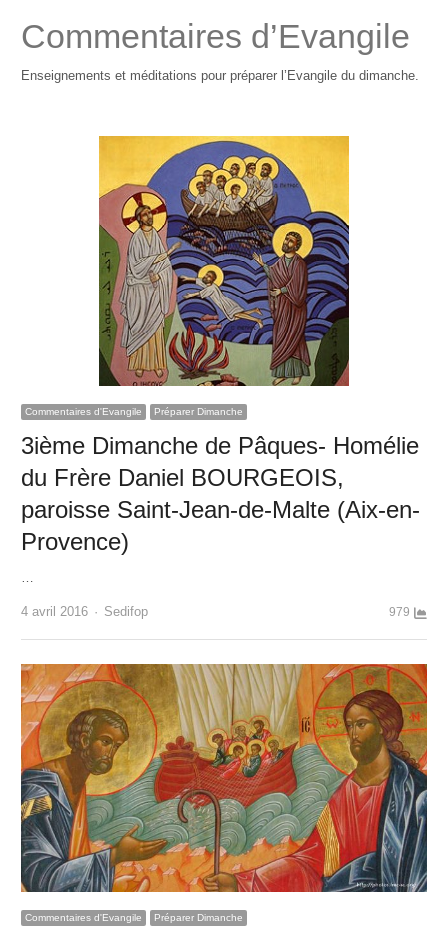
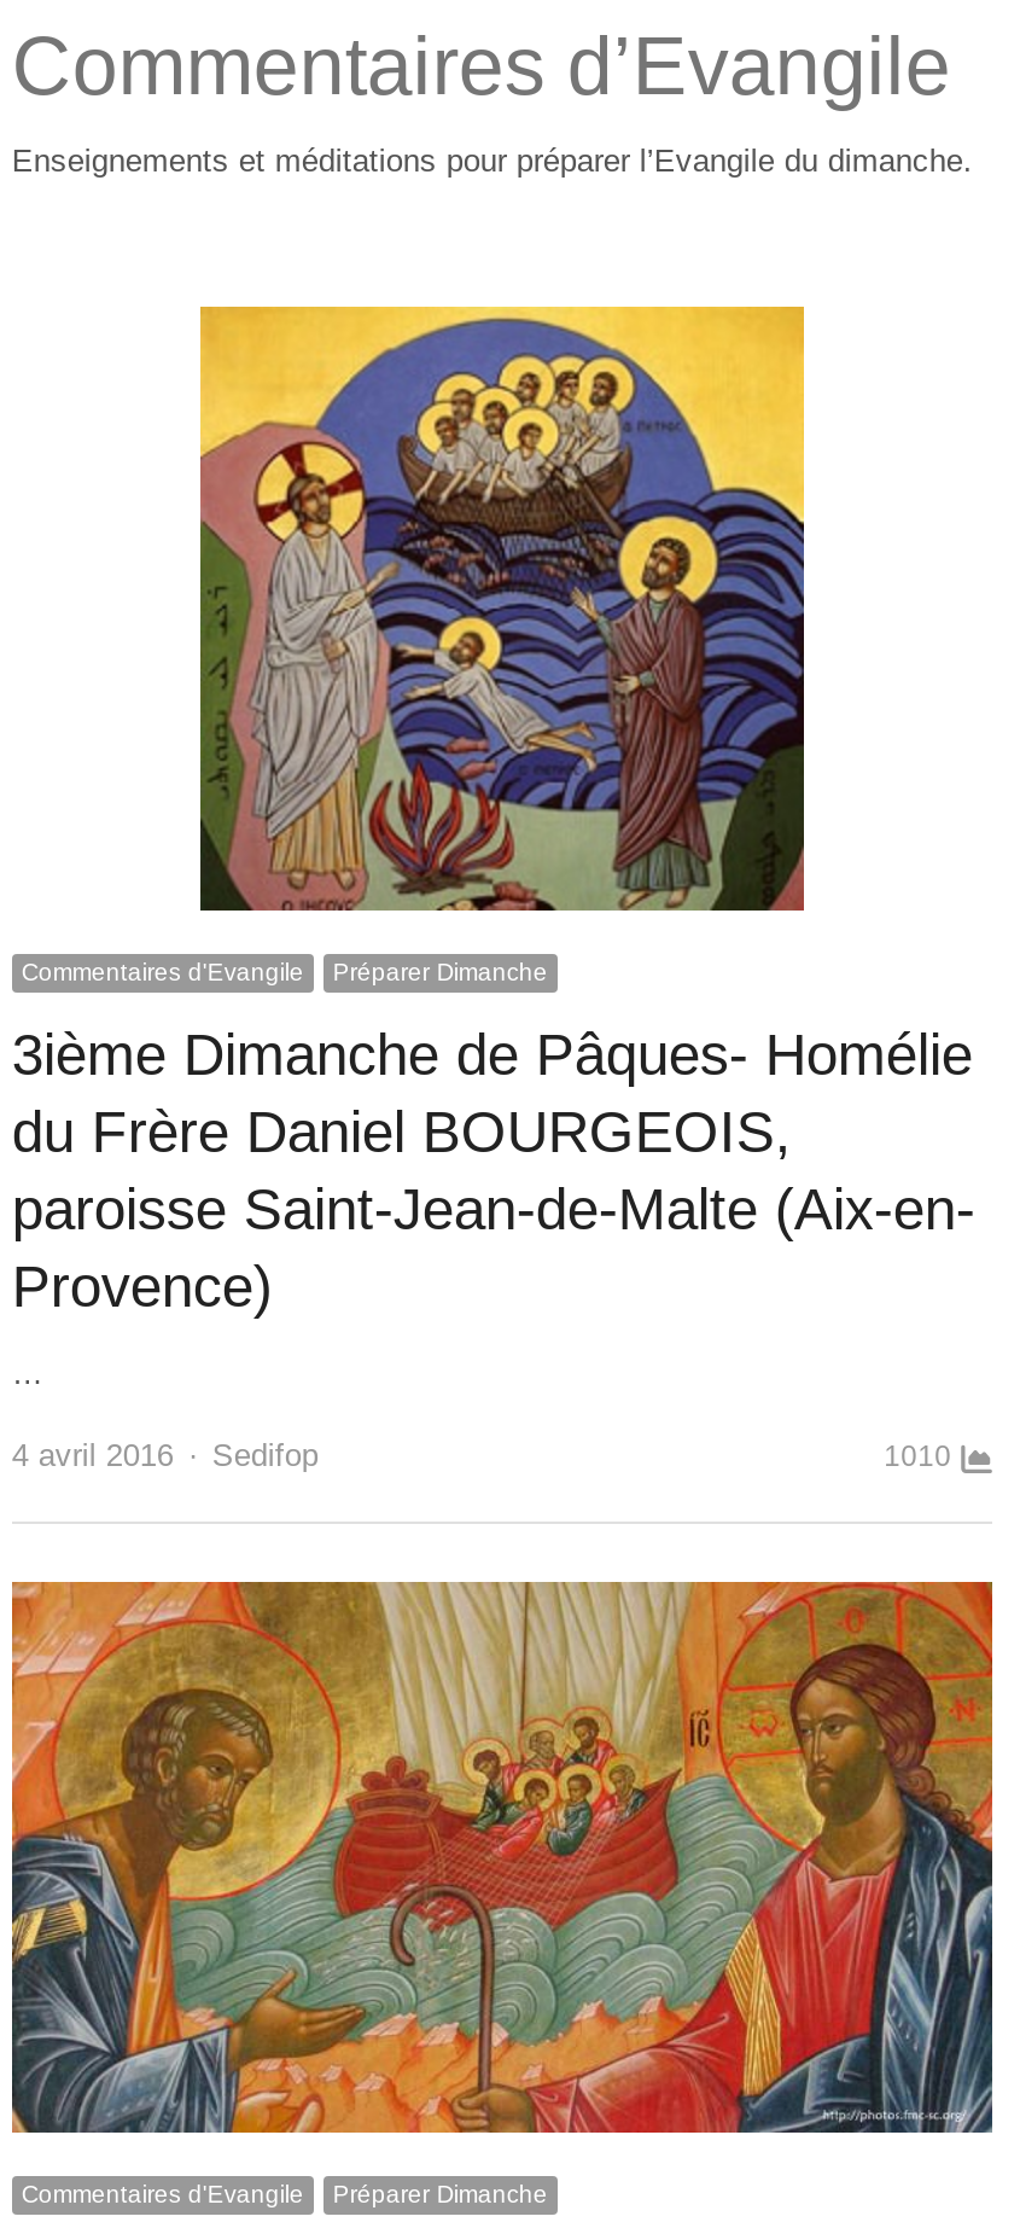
- 979
+ 1010
